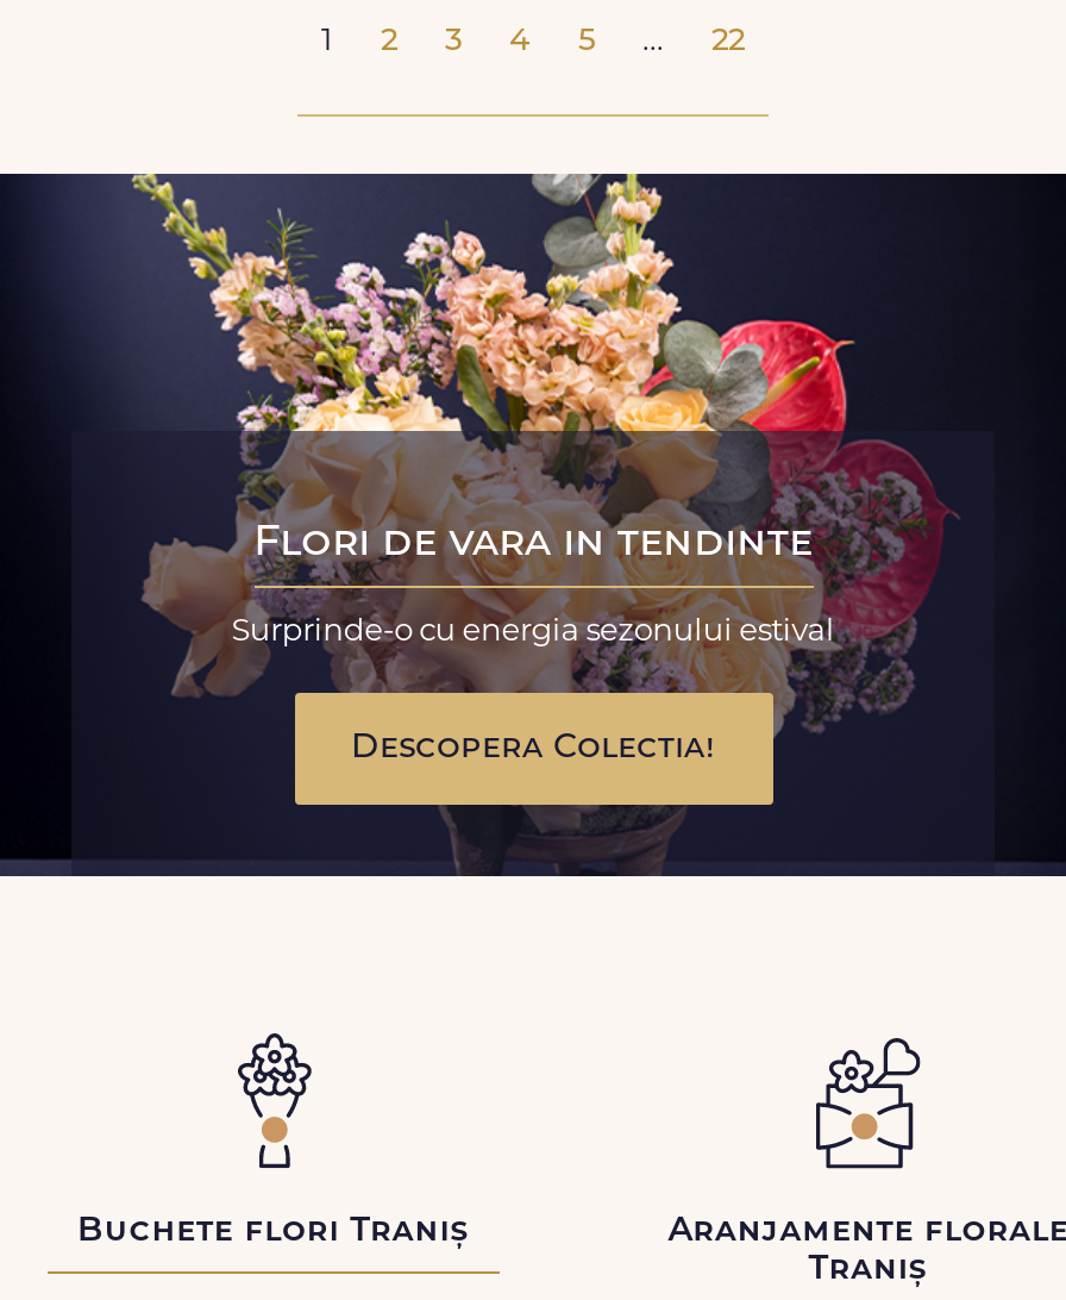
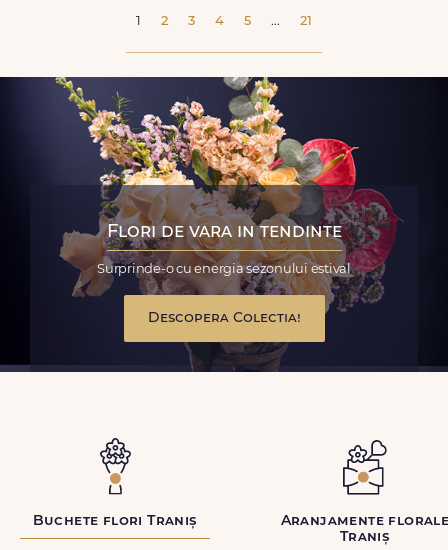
- 22
+ 21
